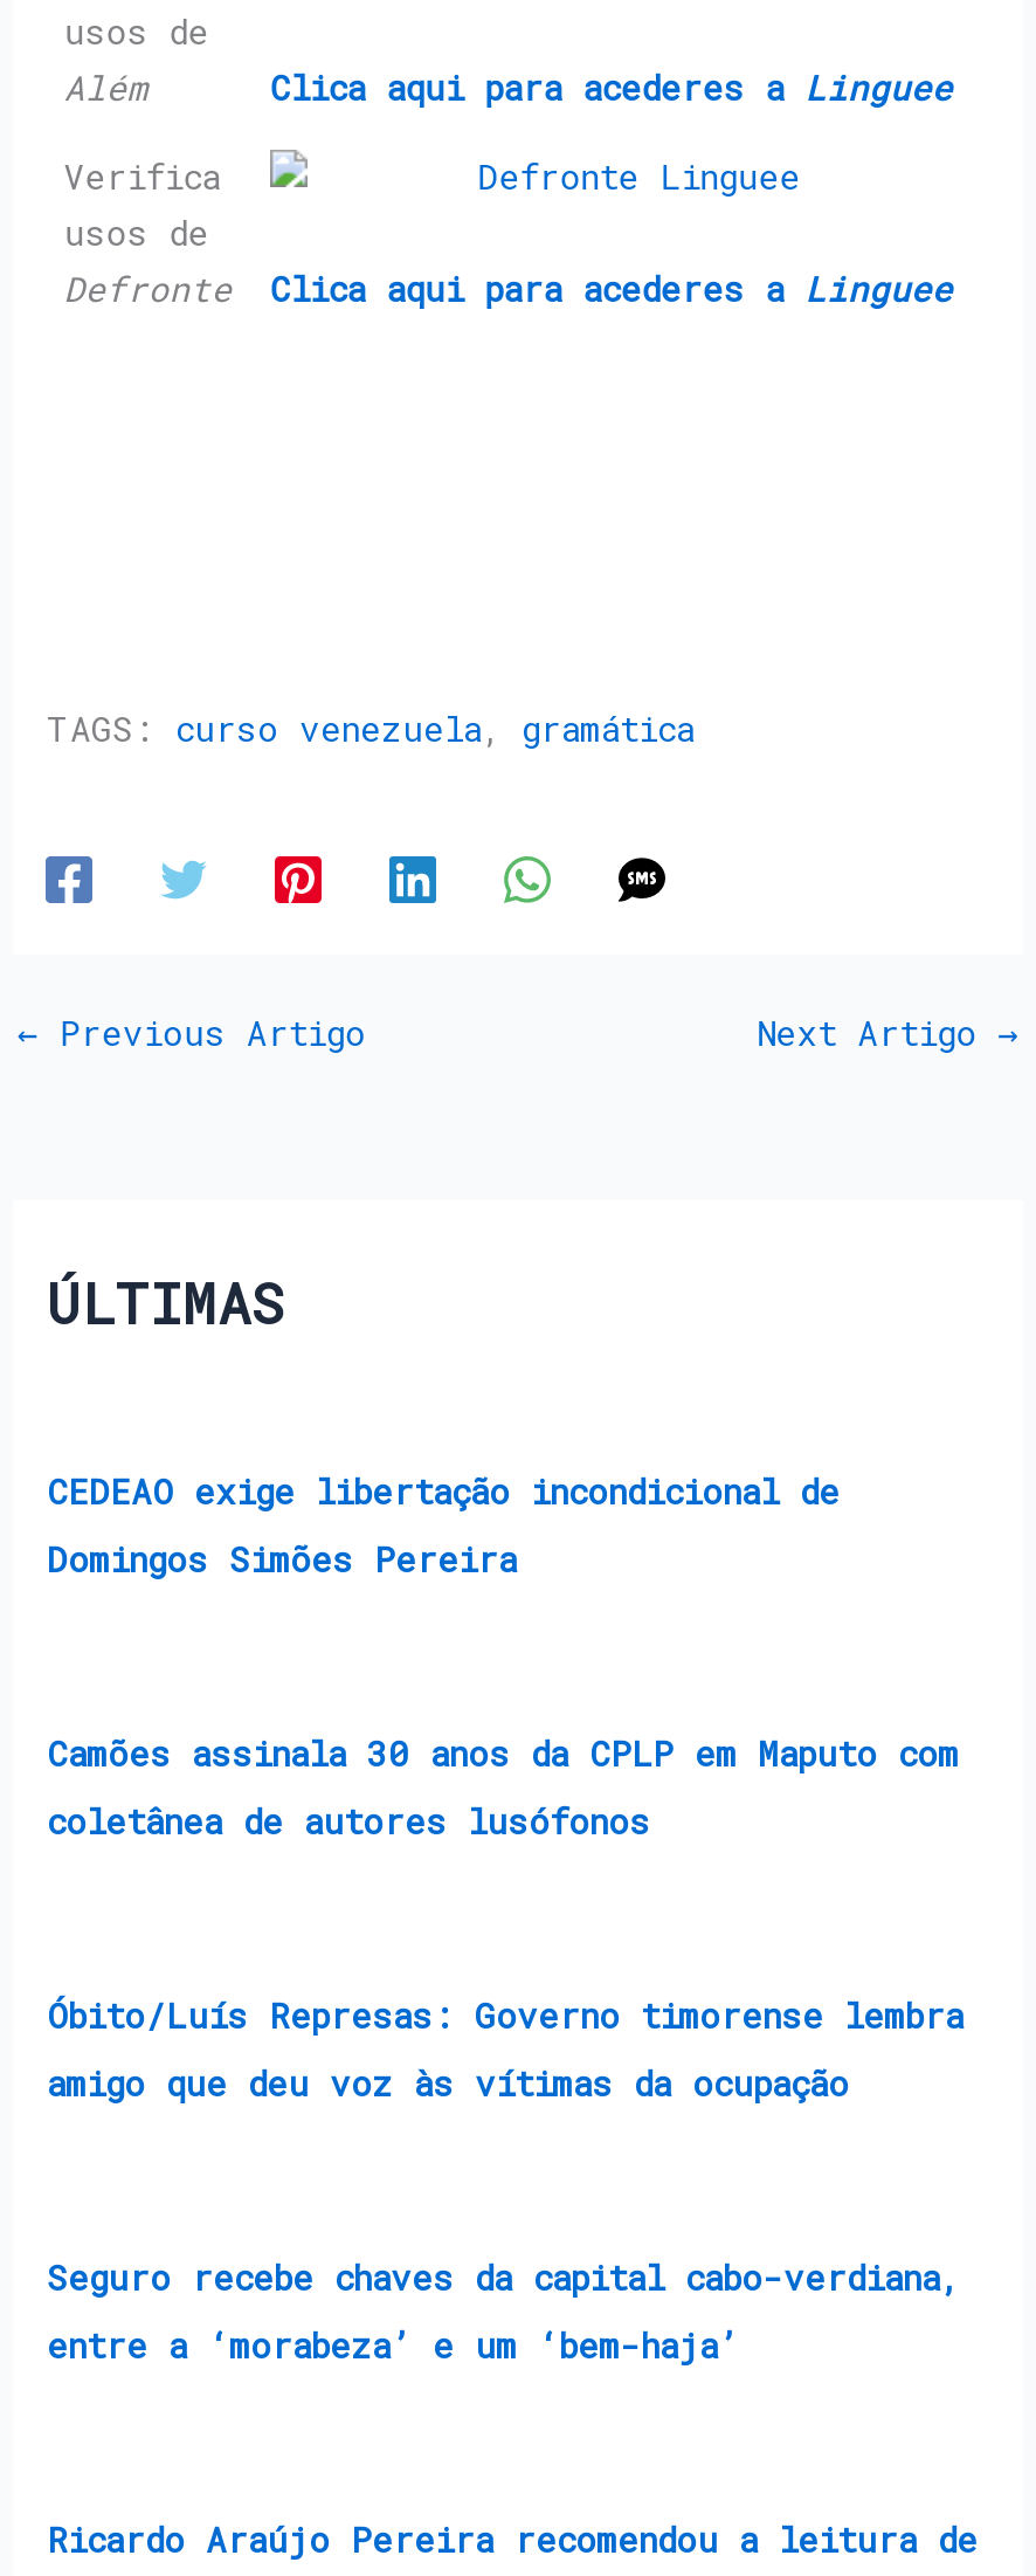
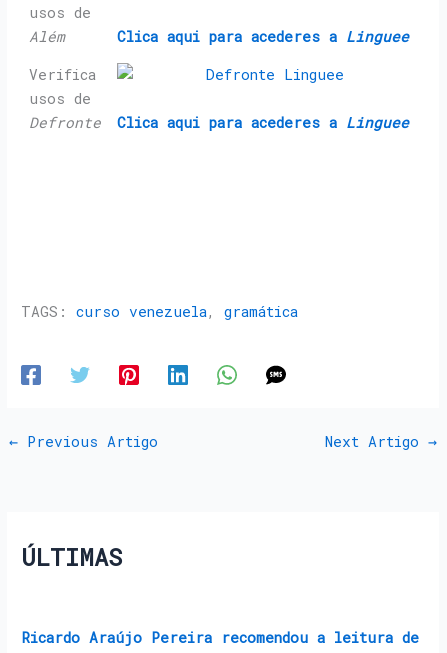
- CEDEAO exige libertação incondicional de
- Domingos Simões Pereira

- Camões assinala 30 anos da CPLP em Maputo com
- coletânea de autores lusófonos

- Óbito/Luís Represas: Governo timorense lembra
- amigo que deu voz às vítimas da ocupação

- Seguro recebe chaves da capital cabo-verdiana,
- entre a ‘morabeza’ e um ‘bem-haja’
